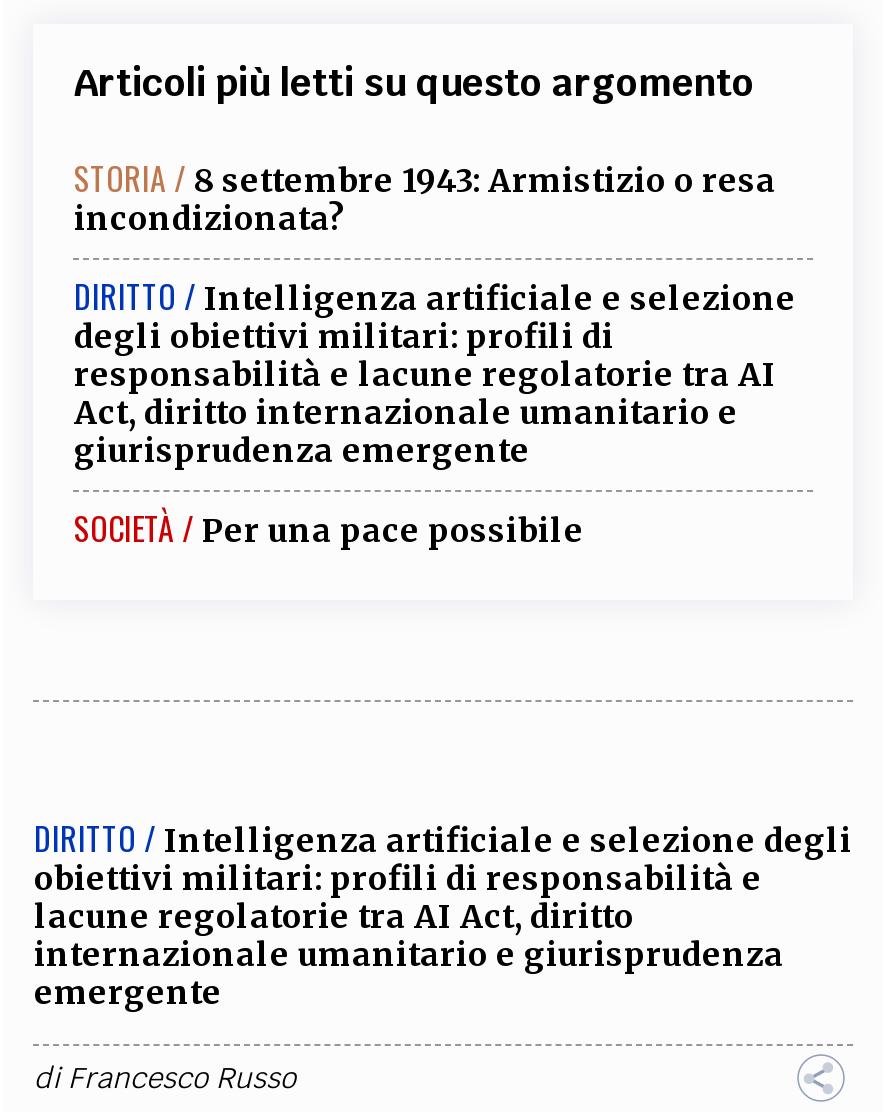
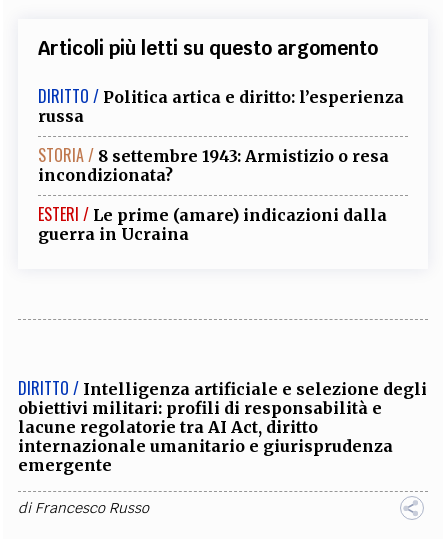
+ DIRITTO / Politica artica e diritto: l’esperienza
+ russa

moved down: STORIA / 8 settembre 1943: Armistizio o resa | incondizionata?

- DIRITTO / Intelligenza artificiale e selezione
- degli obiettivi militari: profili di
- responsabilità e lacune regolatorie tra AI
- Act, diritto internazionale umanitario e
- giurisprudenza emergente
- SOCIETÀ / Per una pace possibile
+ ESTERI / Le prime (amare) indicazioni dalla
+ guerra in Ucraina
